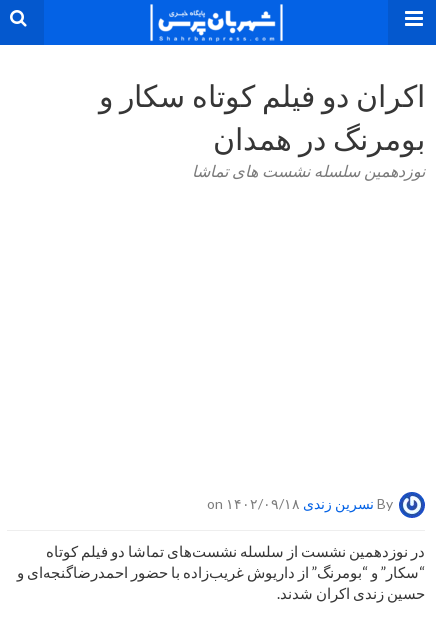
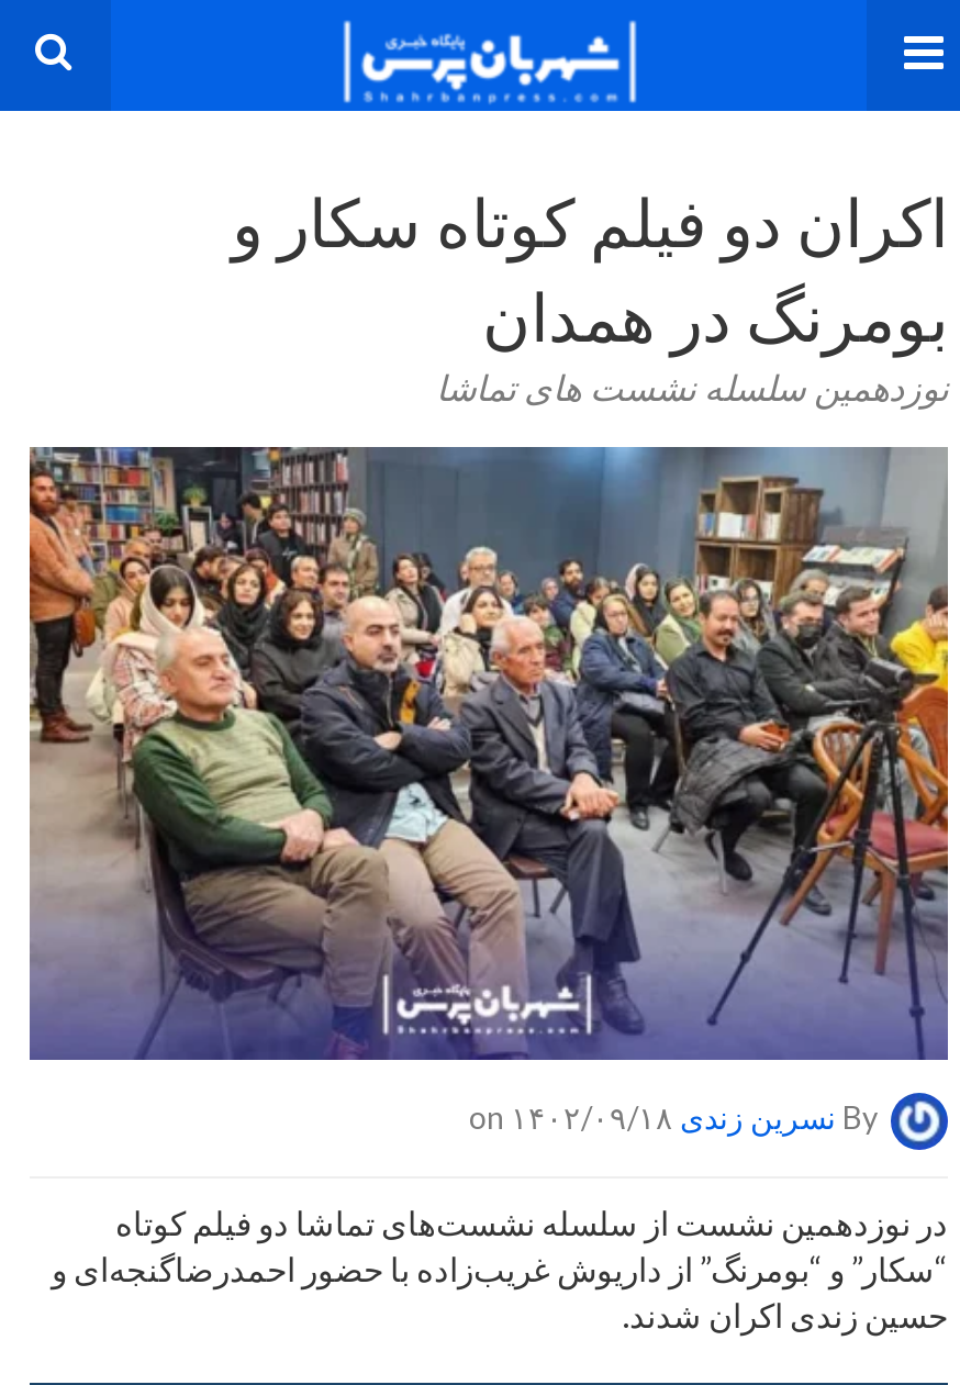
+ [image]
